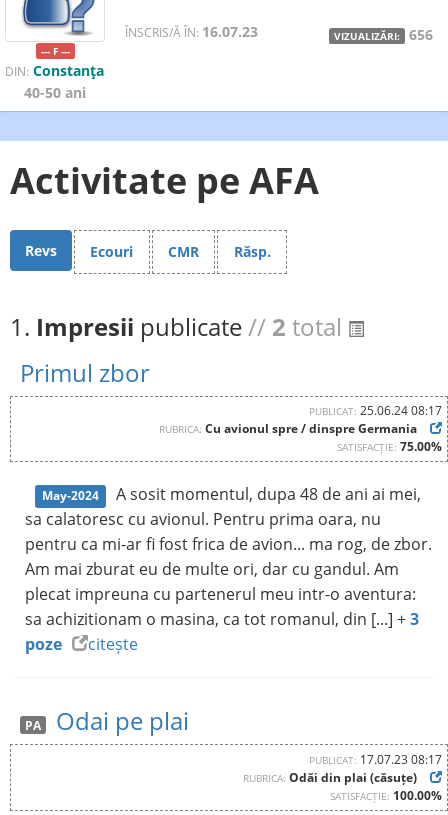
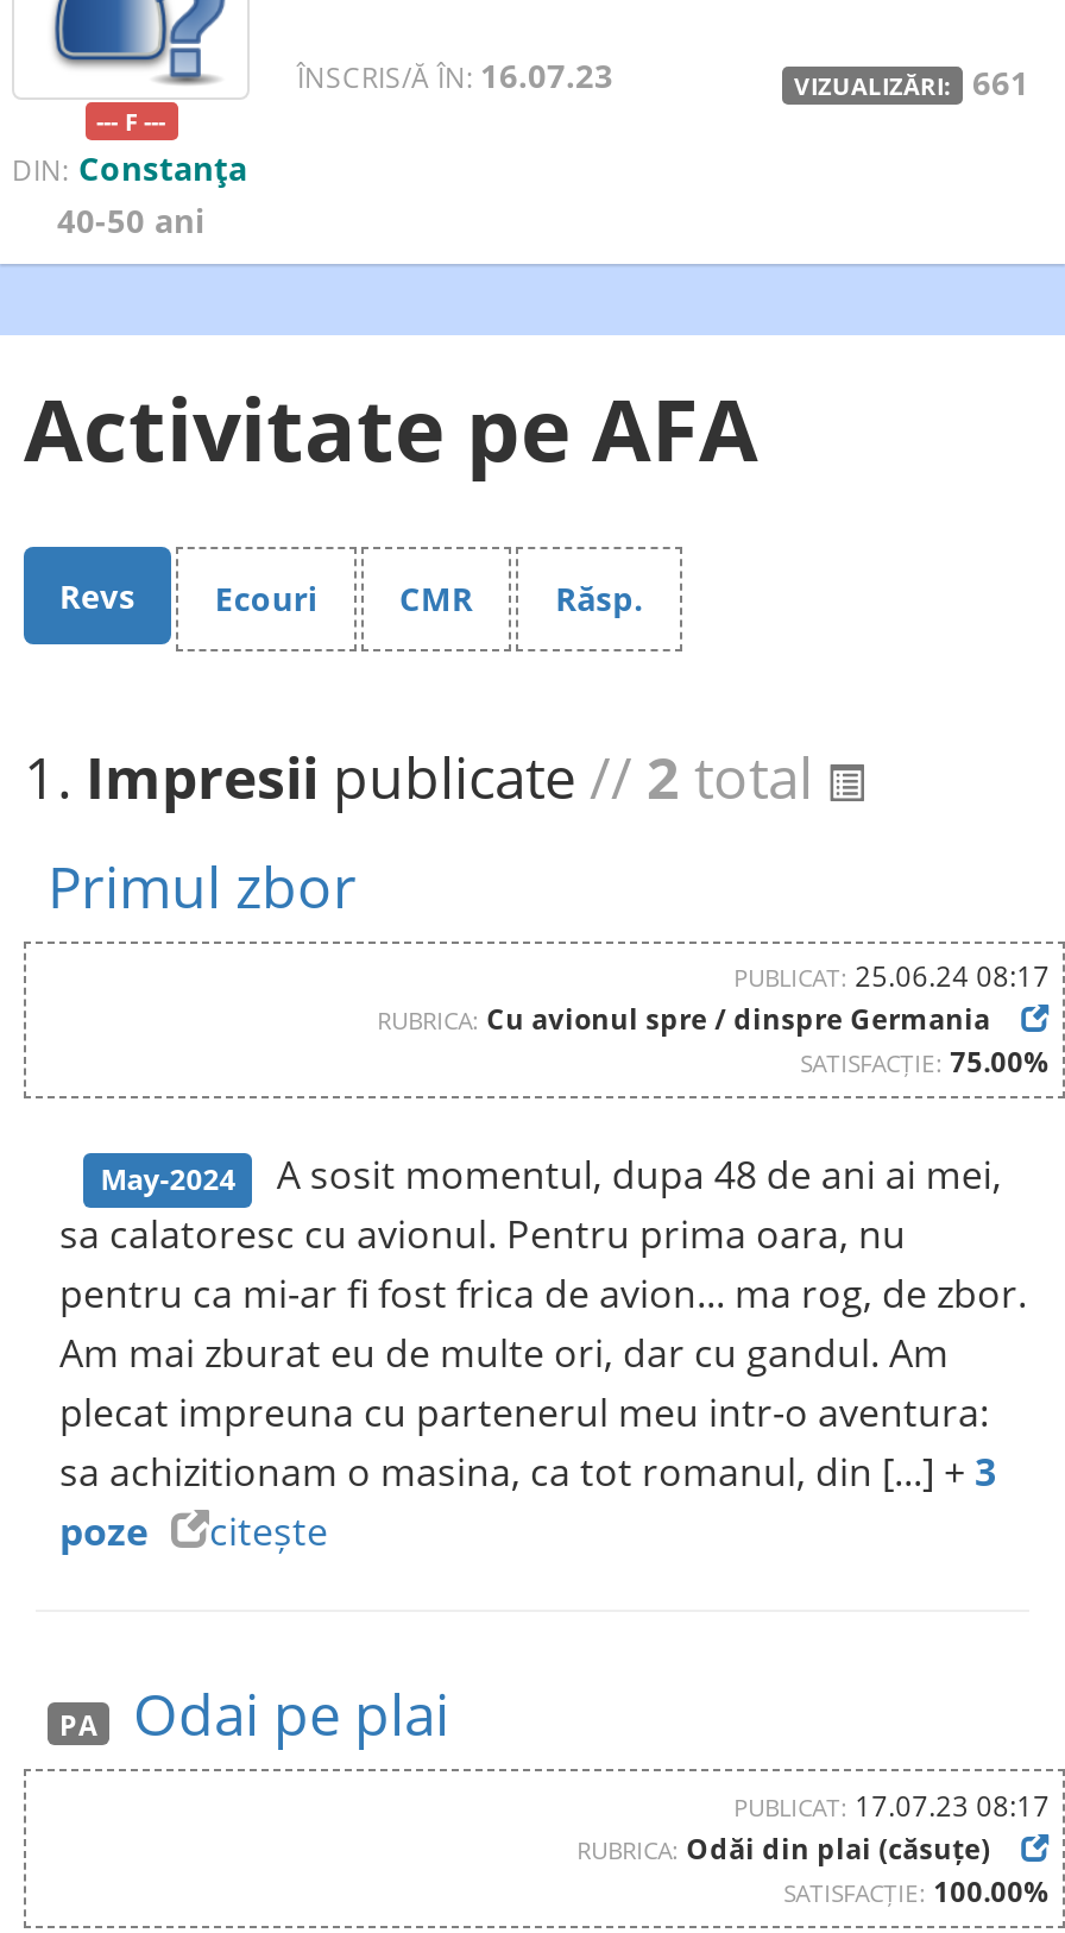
- VIZUALIZĂRI: 656
+ VIZUALIZĂRI: 661
